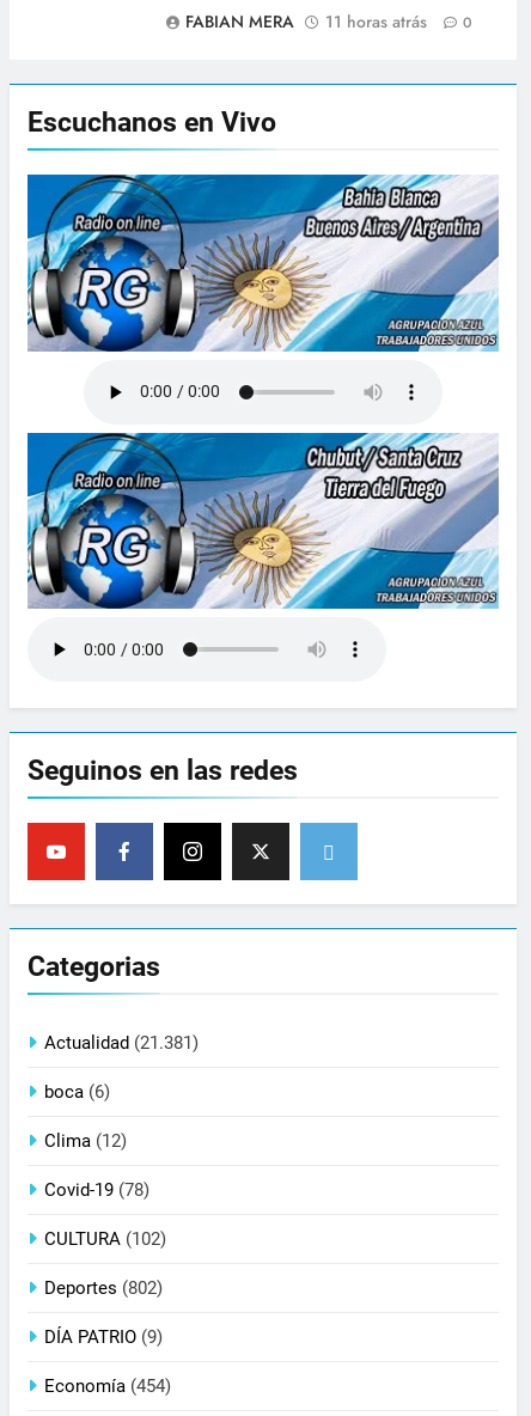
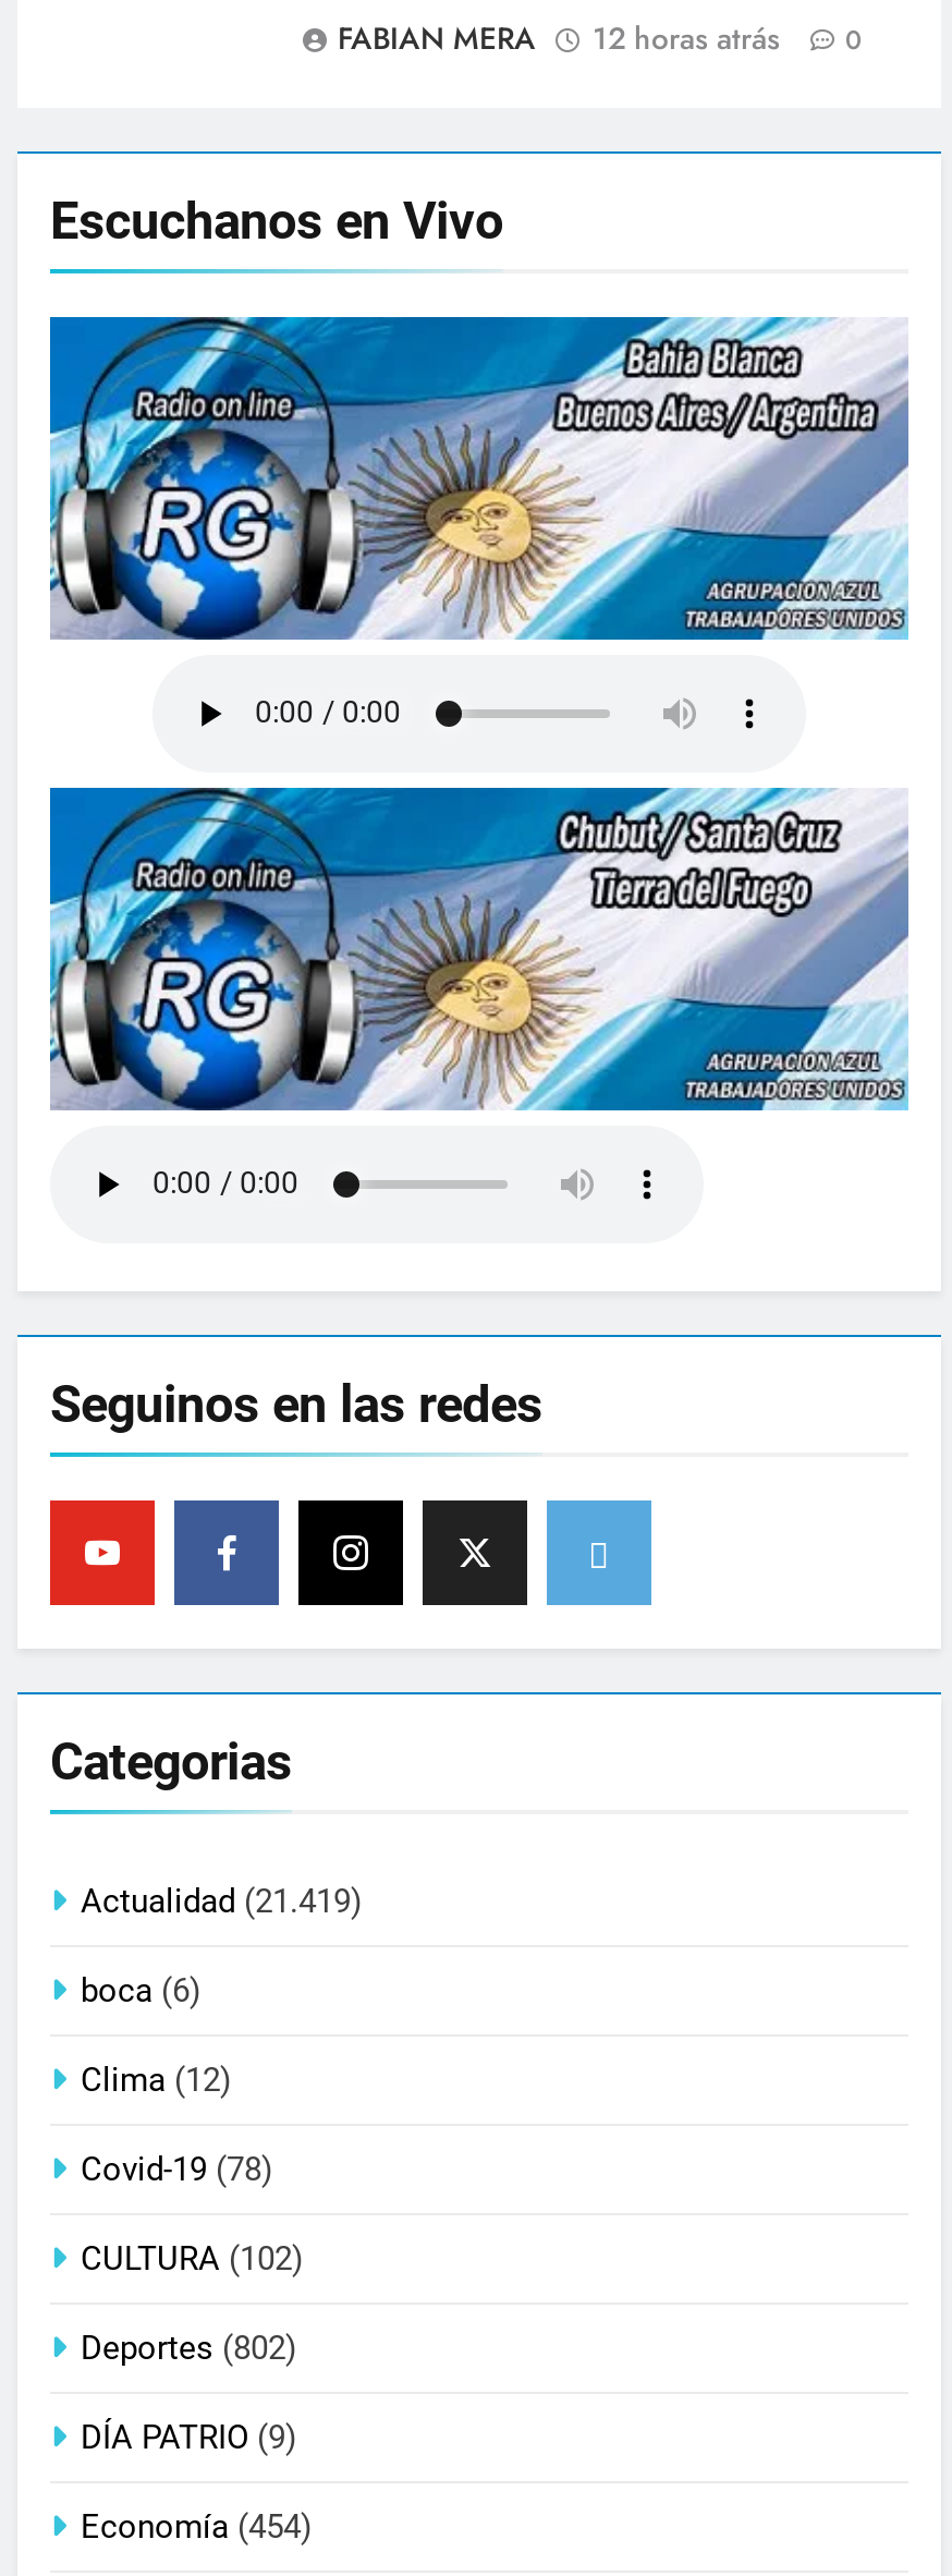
- FABIAN MERA 11 horas atrás 0
+ FABIAN MERA 12 horas atrás 0

- Actualidad (21.381)
+ Actualidad (21.419)
